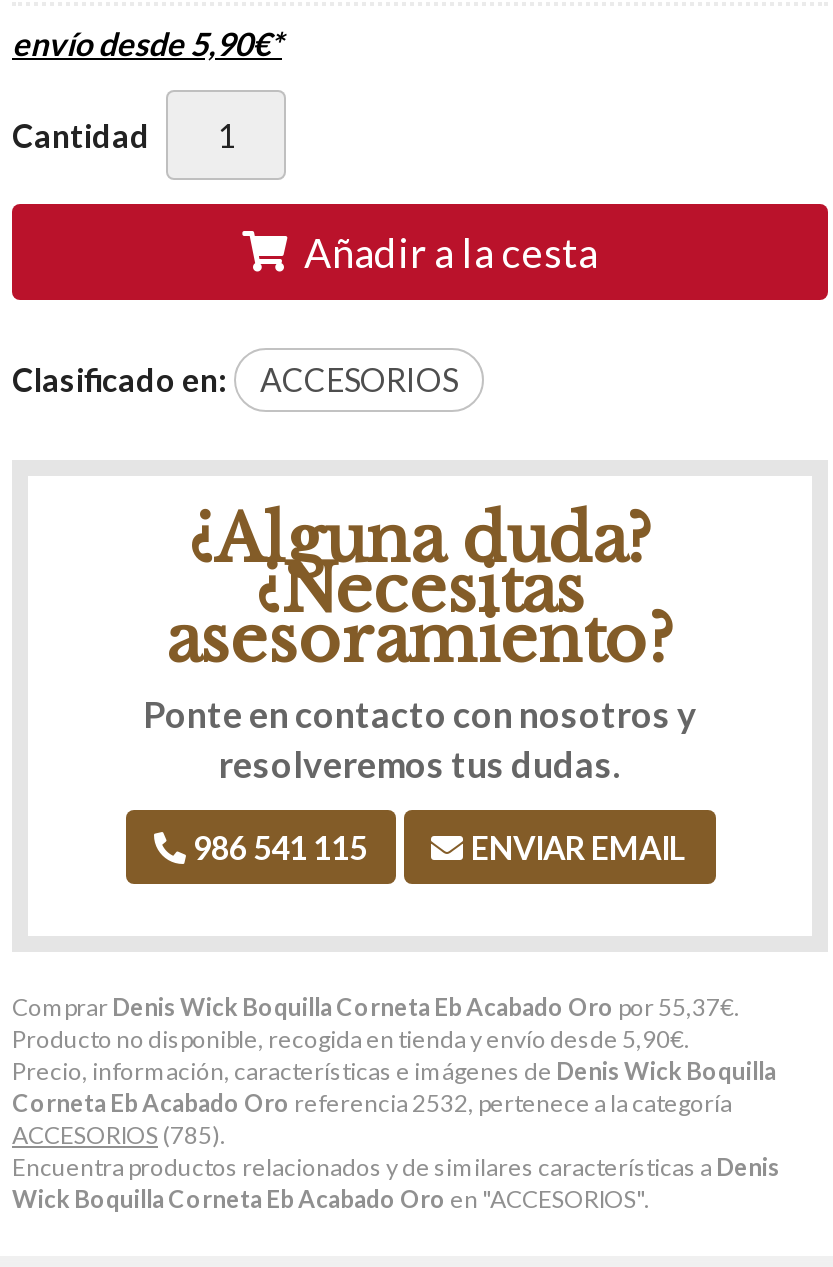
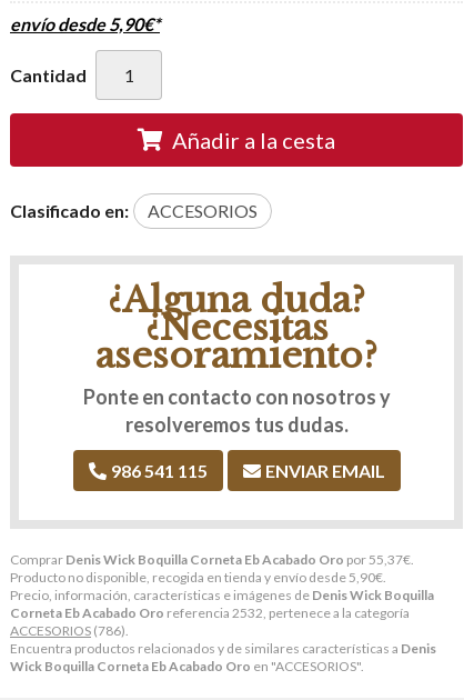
- ACCESORIOS (785).
+ ACCESORIOS (786).
